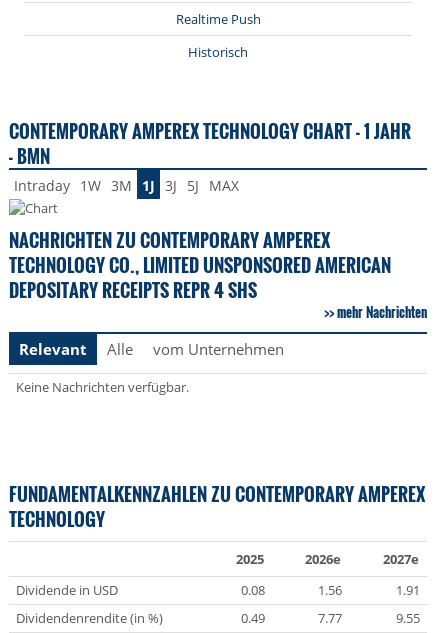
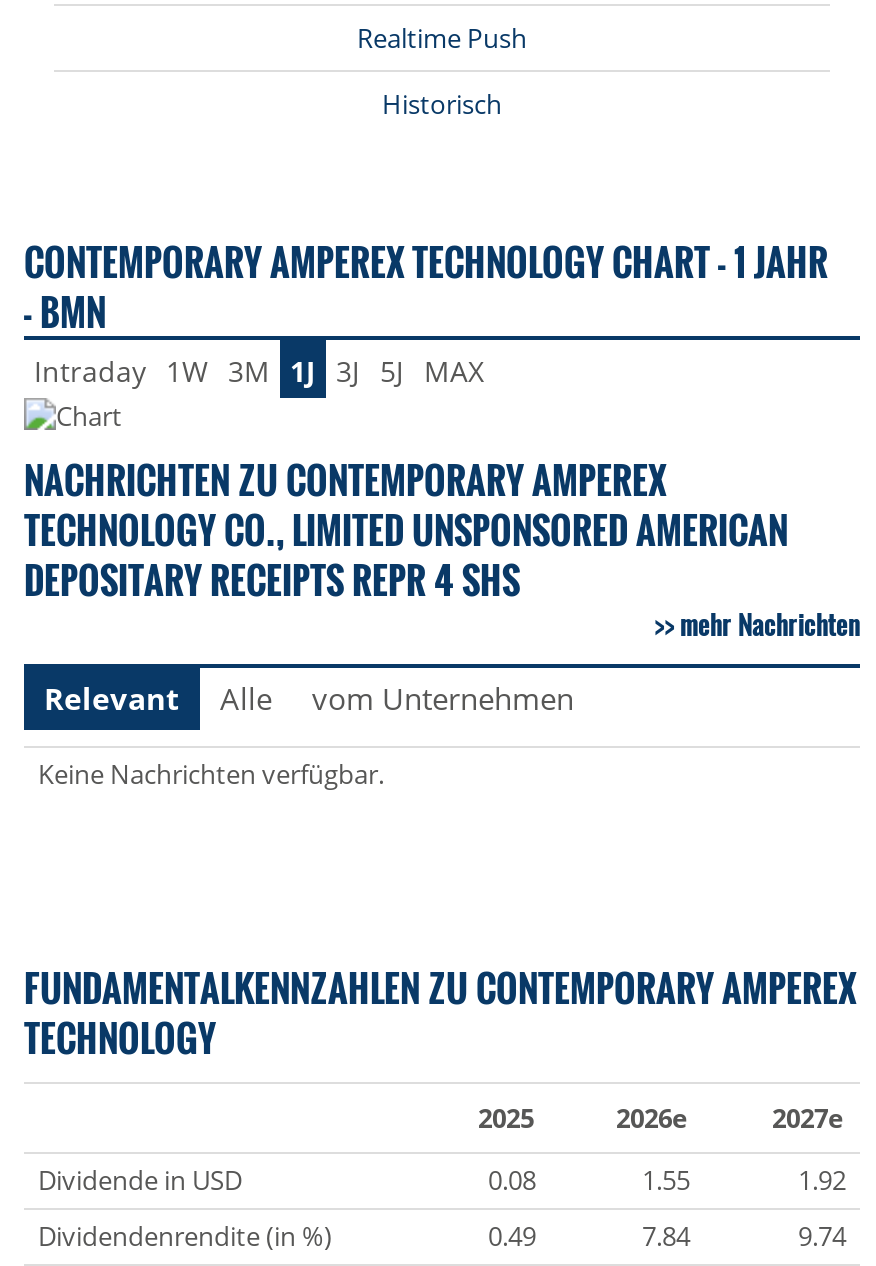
- 1.56
+ 1.55

- 1.91
+ 1.92

- 7.77
+ 7.84

- 9.55
+ 9.74
